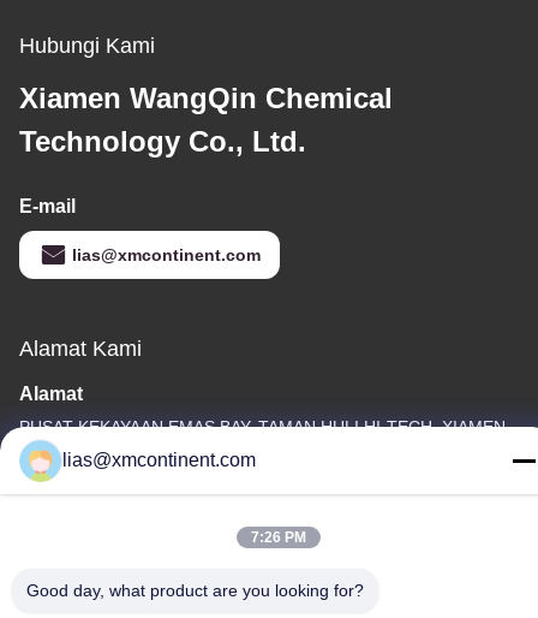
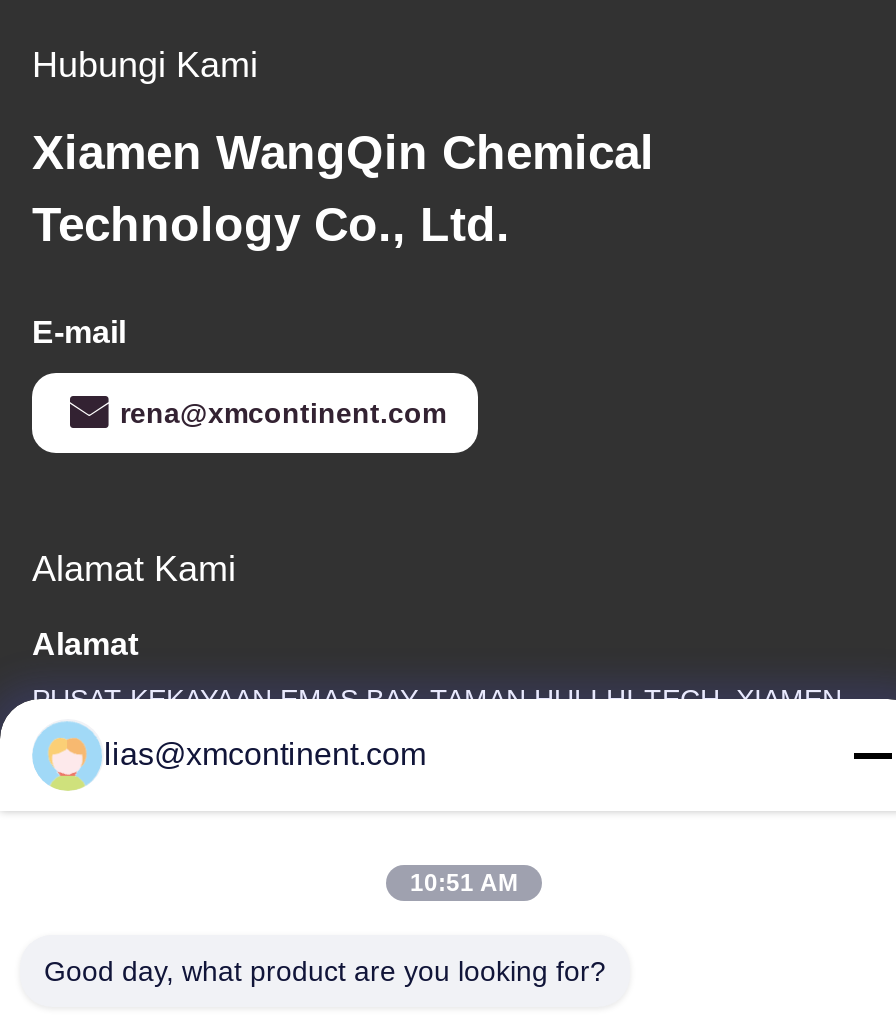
- lias@xmcontinent.com
+ rena@xmcontinent.com

- 7:26 PM
+ 10:51 AM
